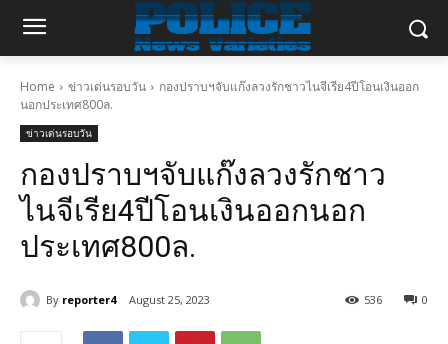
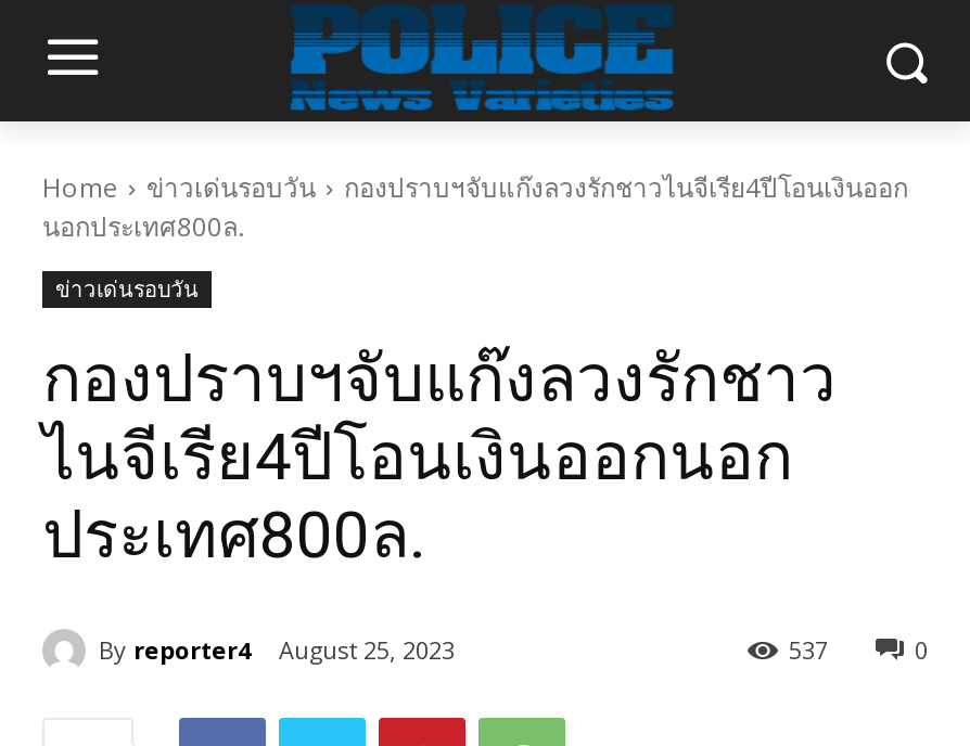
- 536
+ 537
